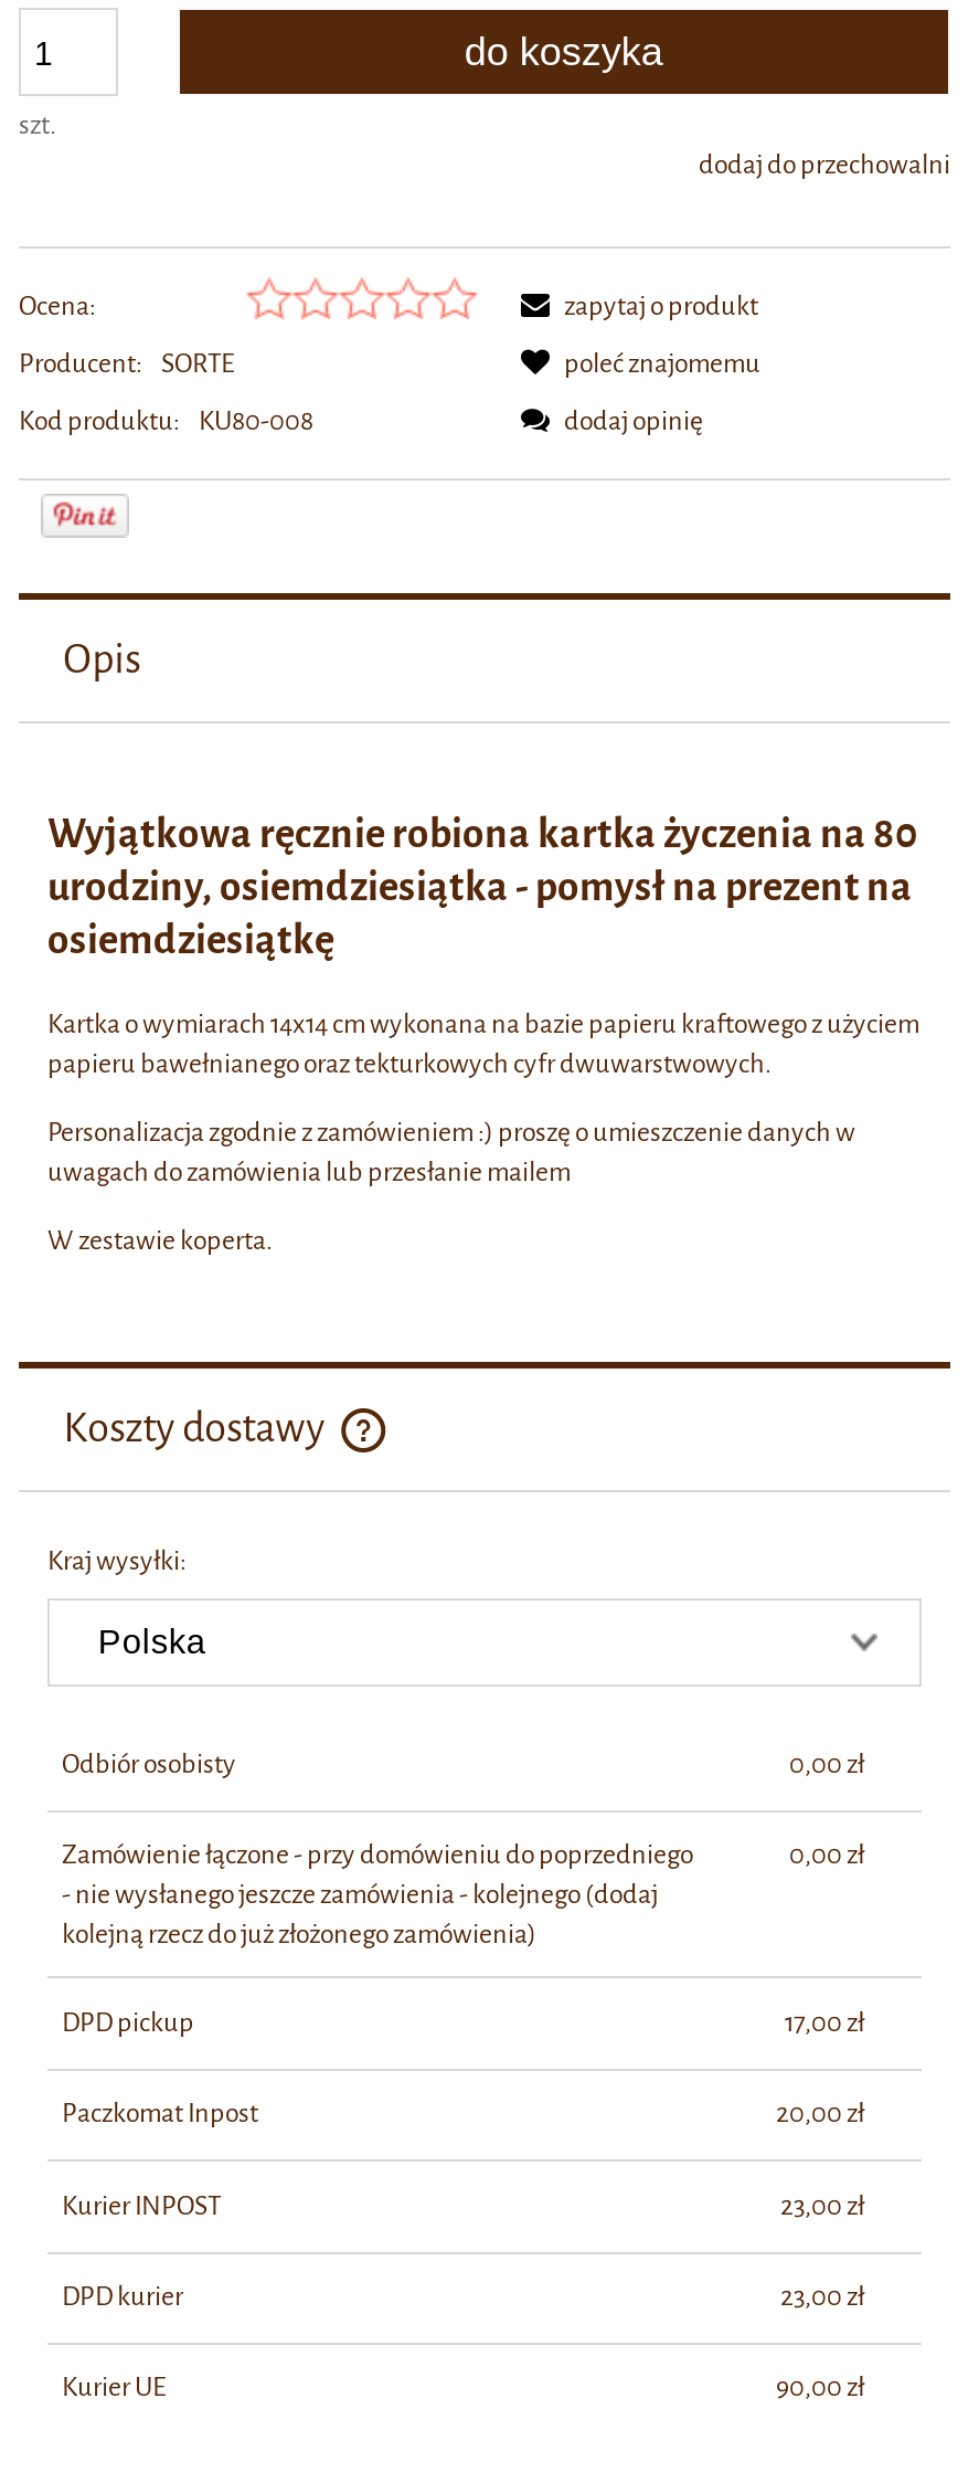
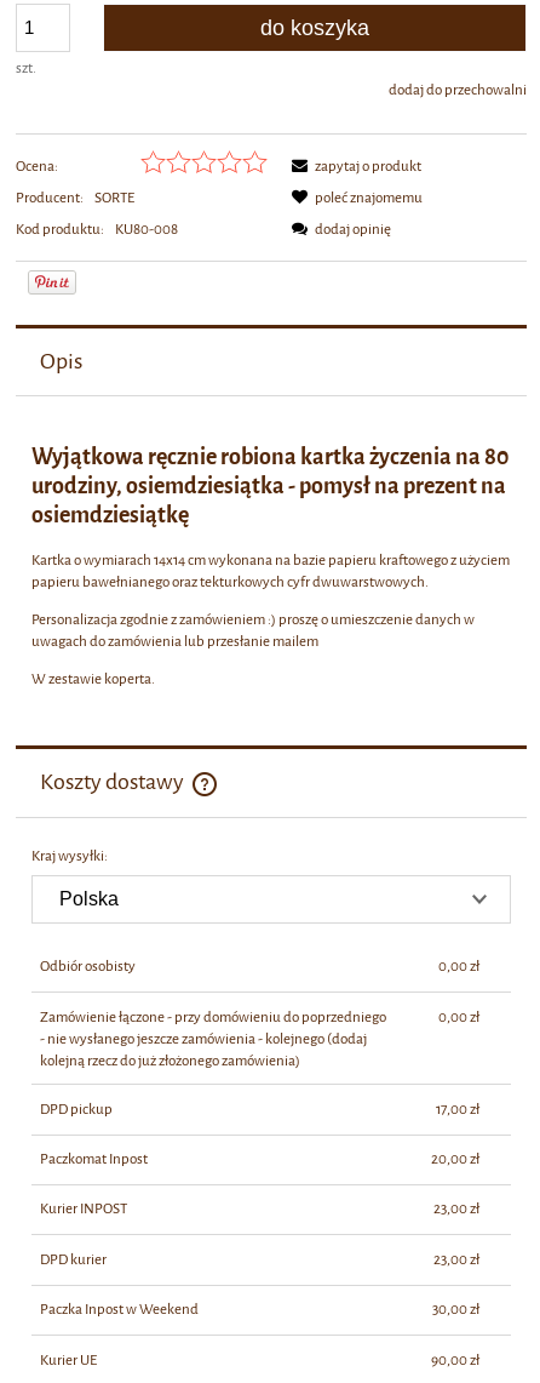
+ Paczka Inpost w Weekend
+ 30,00 zł
